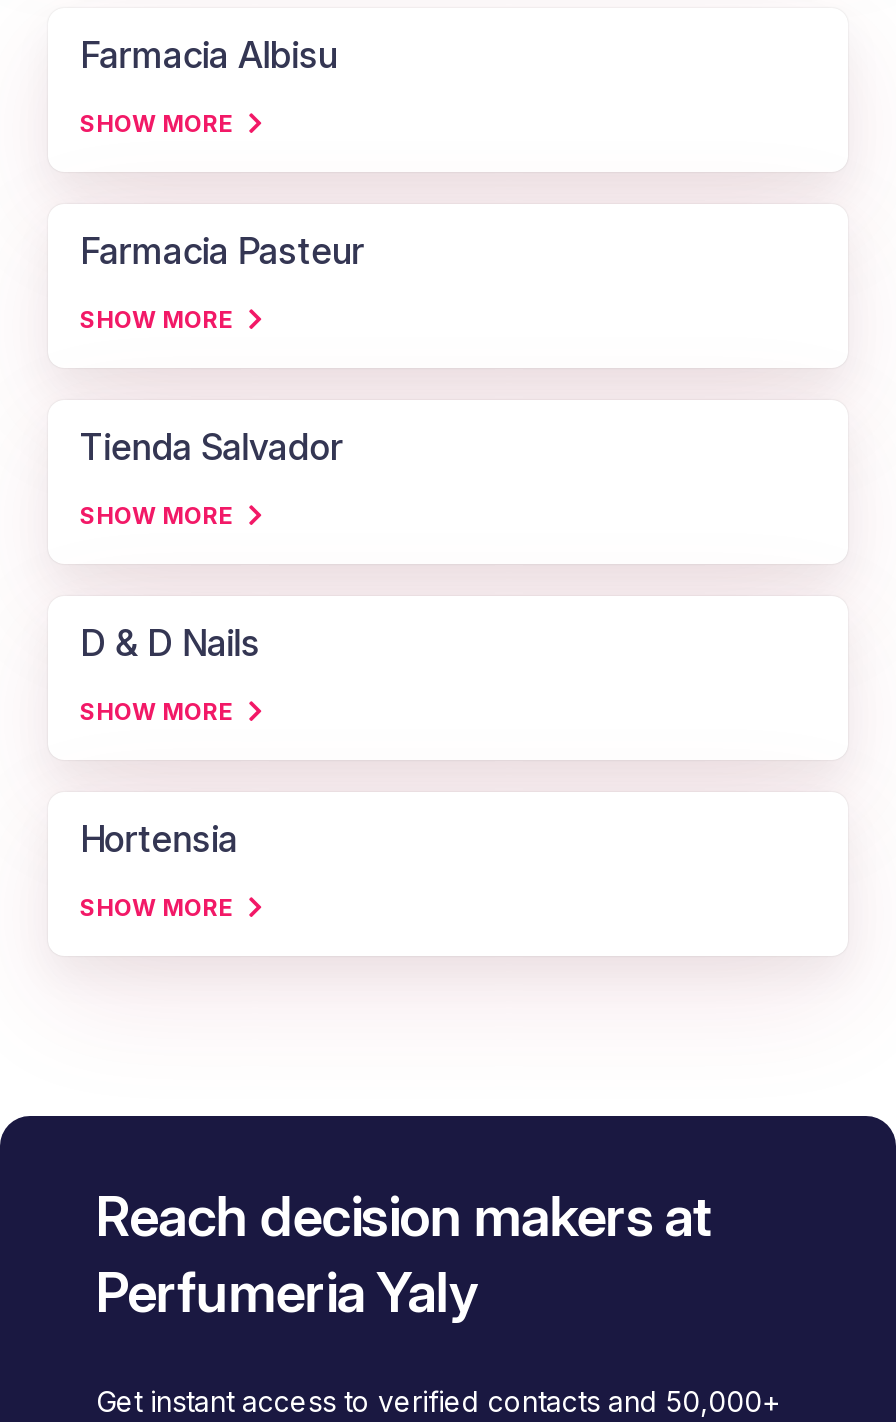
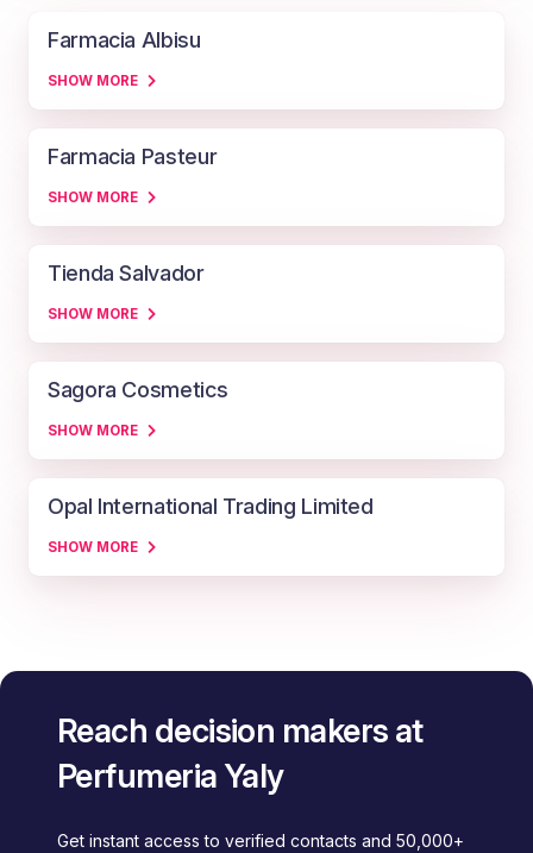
- D & D Nails
+ Sagora Cosmetics

- Hortensia
+ Opal International Trading Limited
